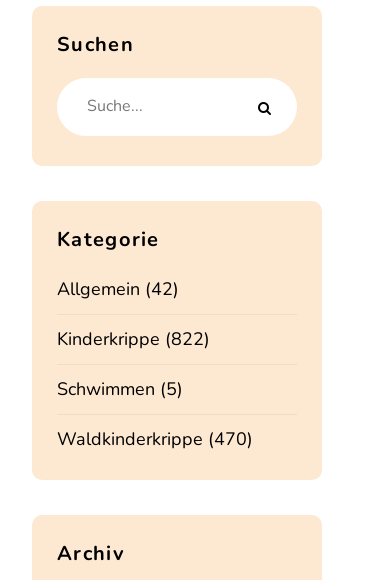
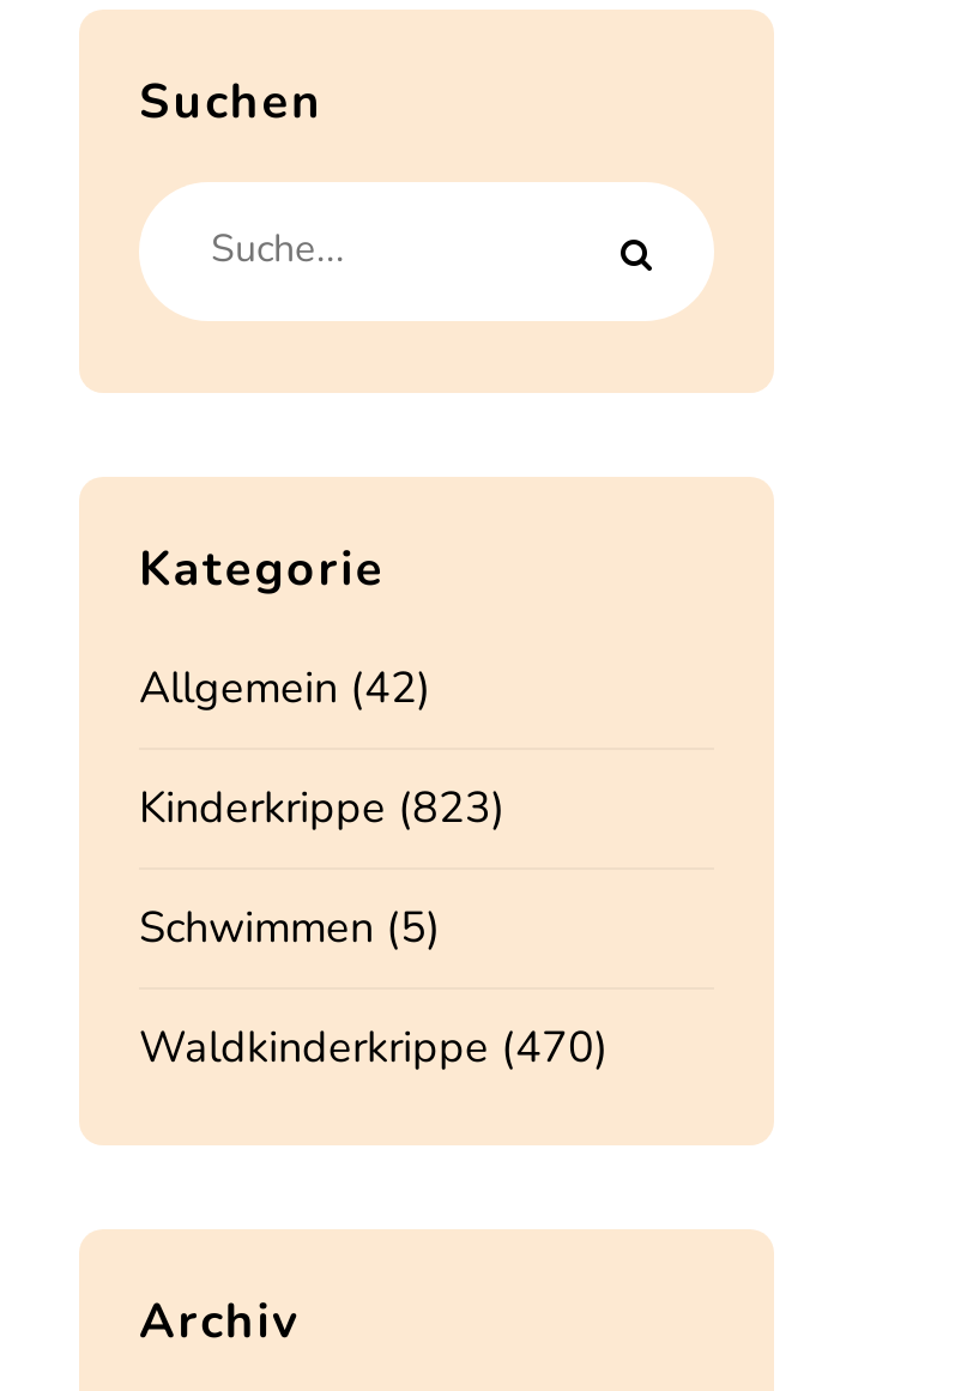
- Kinderkrippe (822)
+ Kinderkrippe (823)
